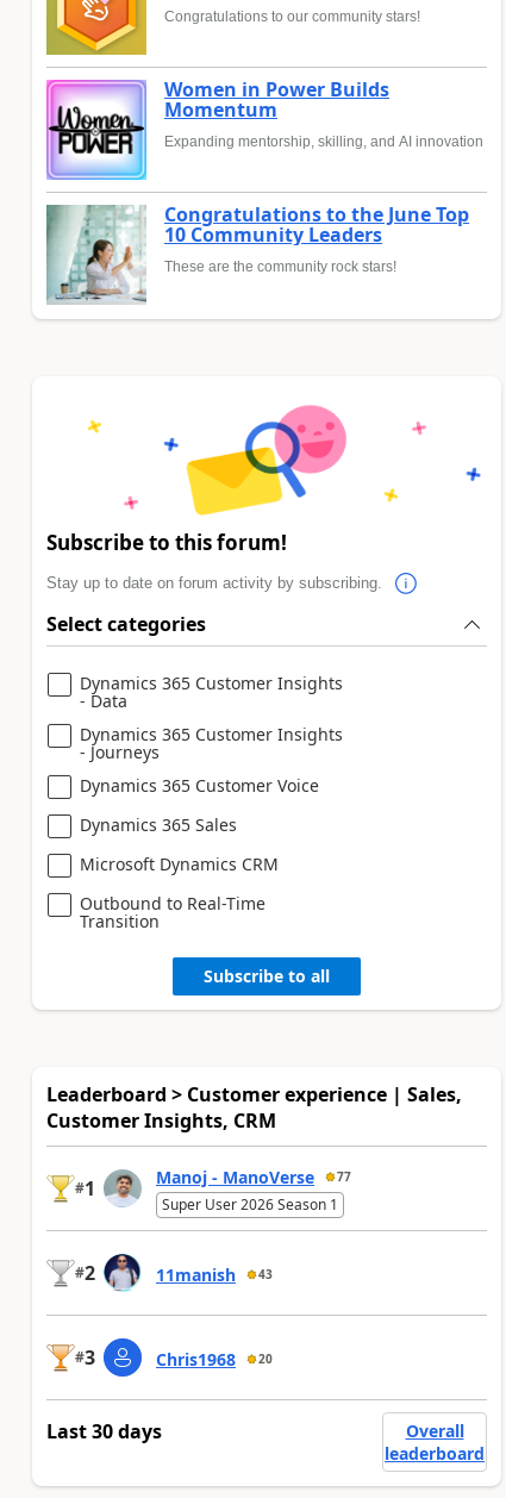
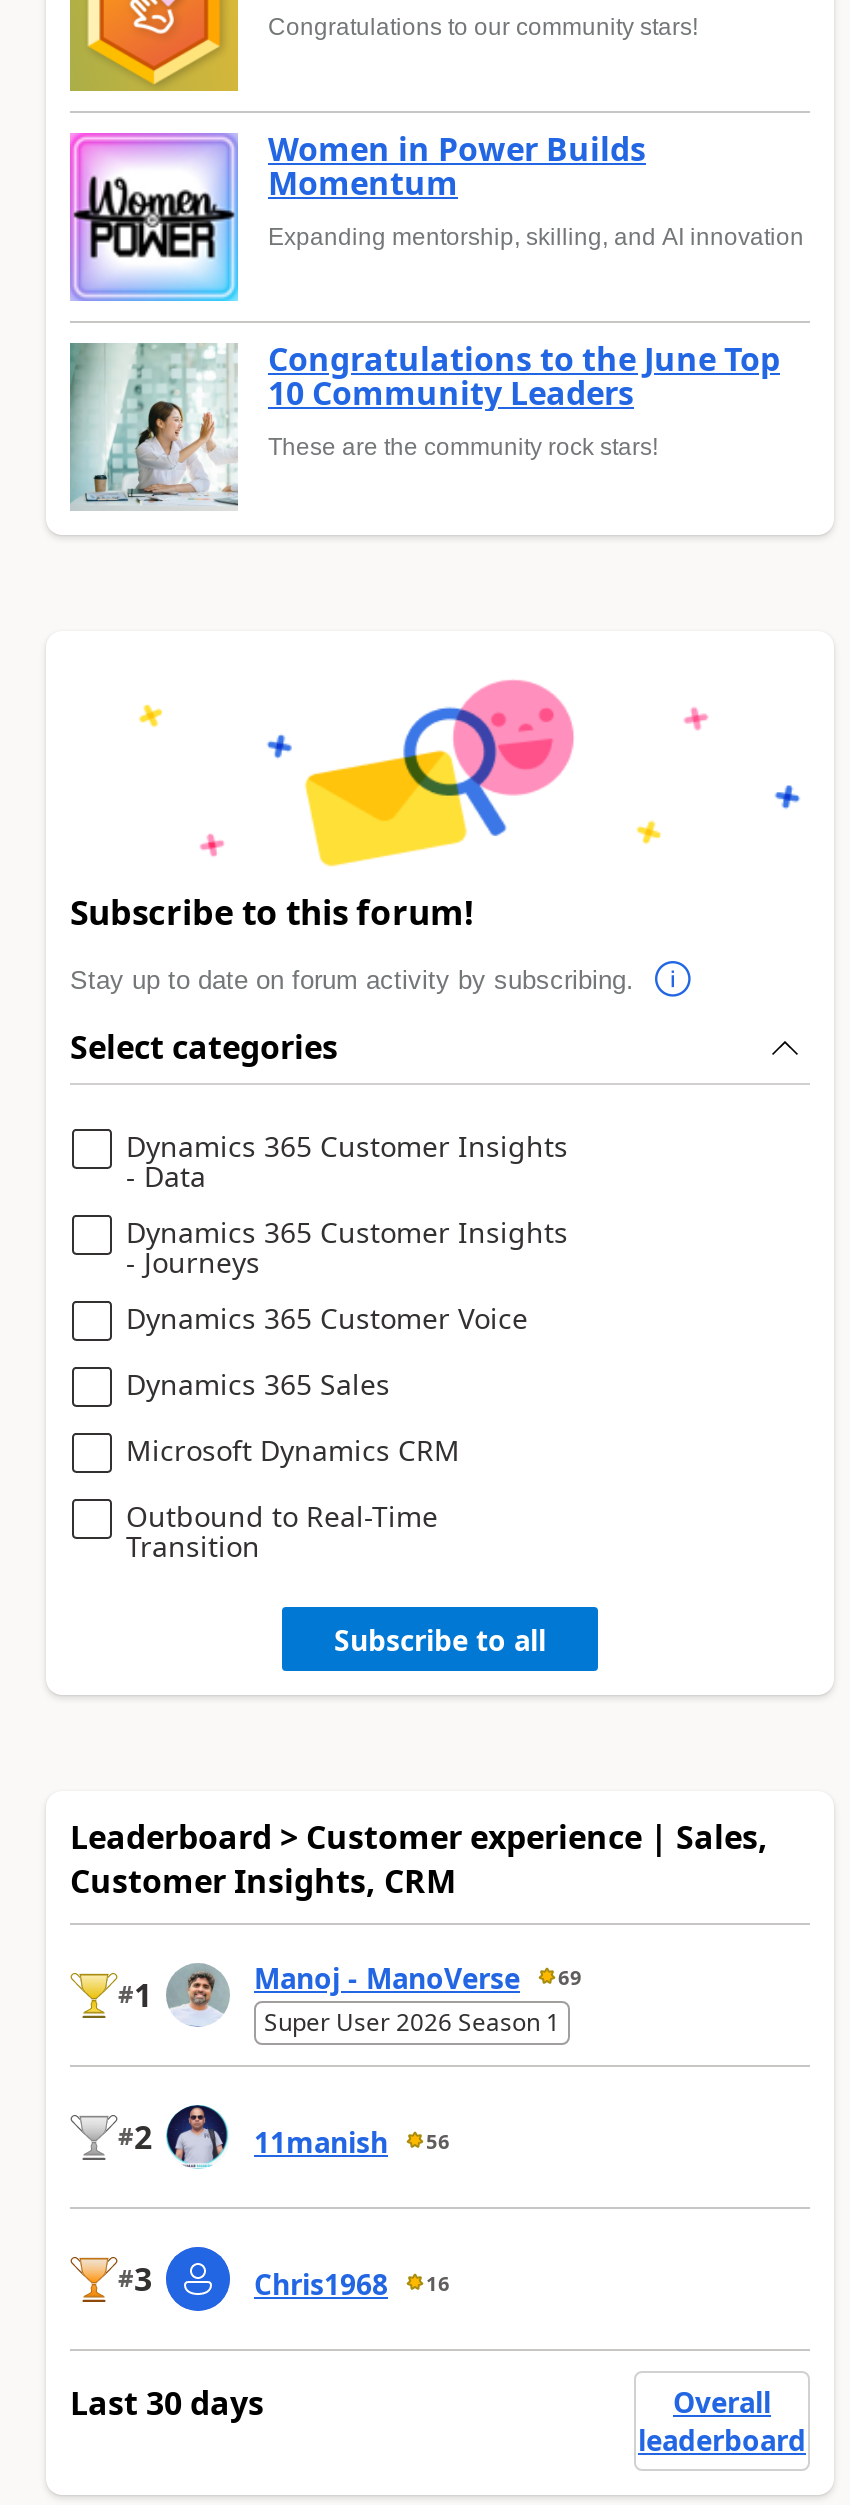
- Manoj - ManoVerse 77
+ Manoj - ManoVerse 69

- 11manish 43
+ 11manish 56

- Chris1968 20
+ Chris1968 16
